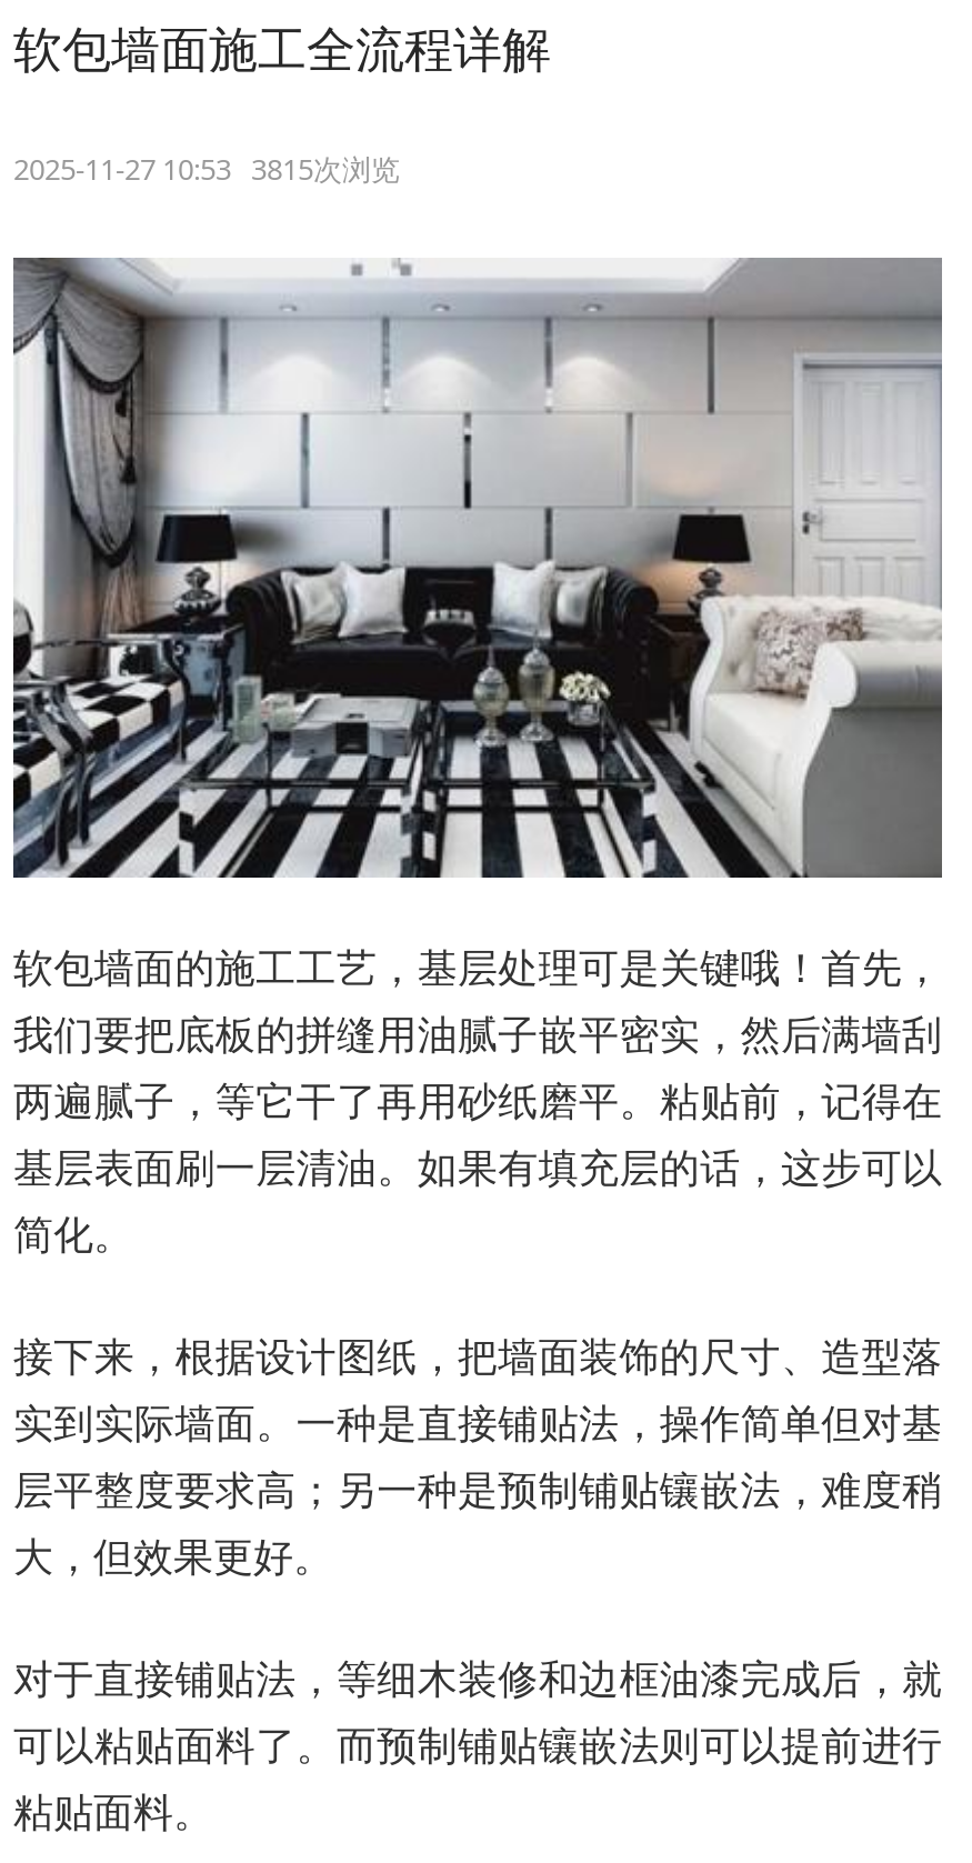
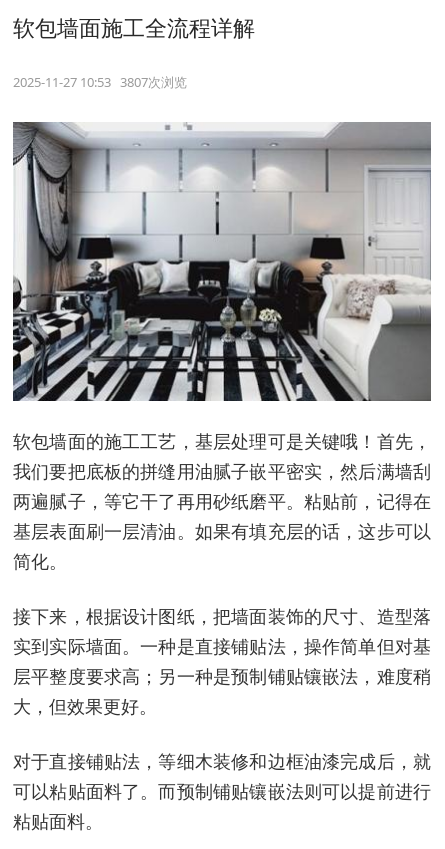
- 2025-11-27 10:53 3815次浏览
+ 2025-11-27 10:53 3807次浏览
